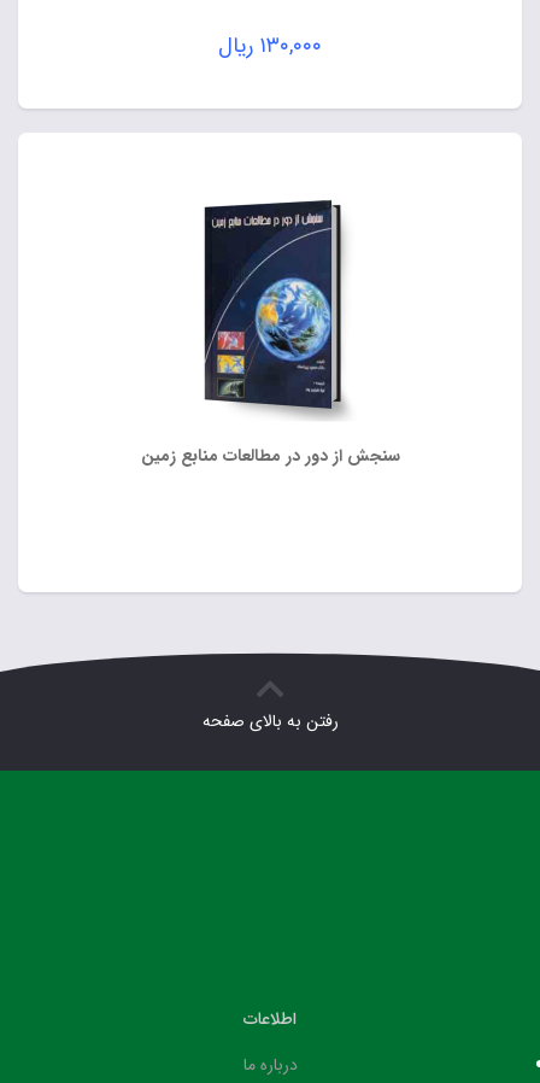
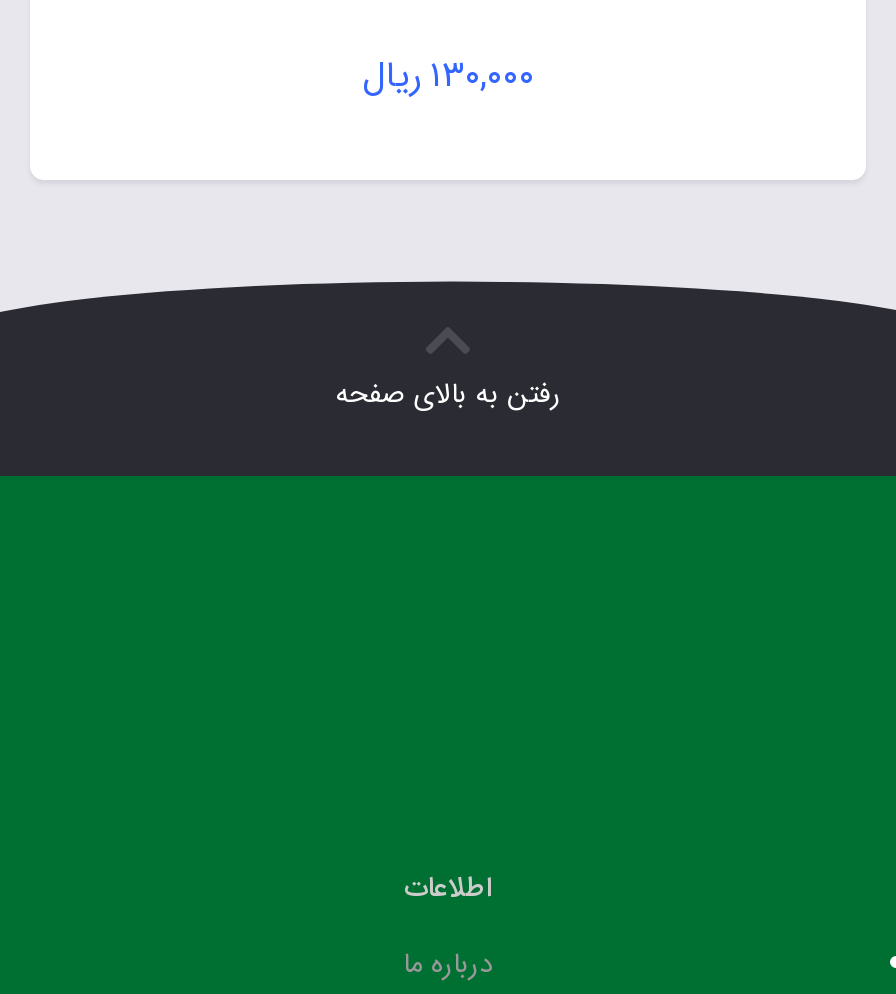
- [image]
- سنجش از دور در مطالعات منابع زمین
